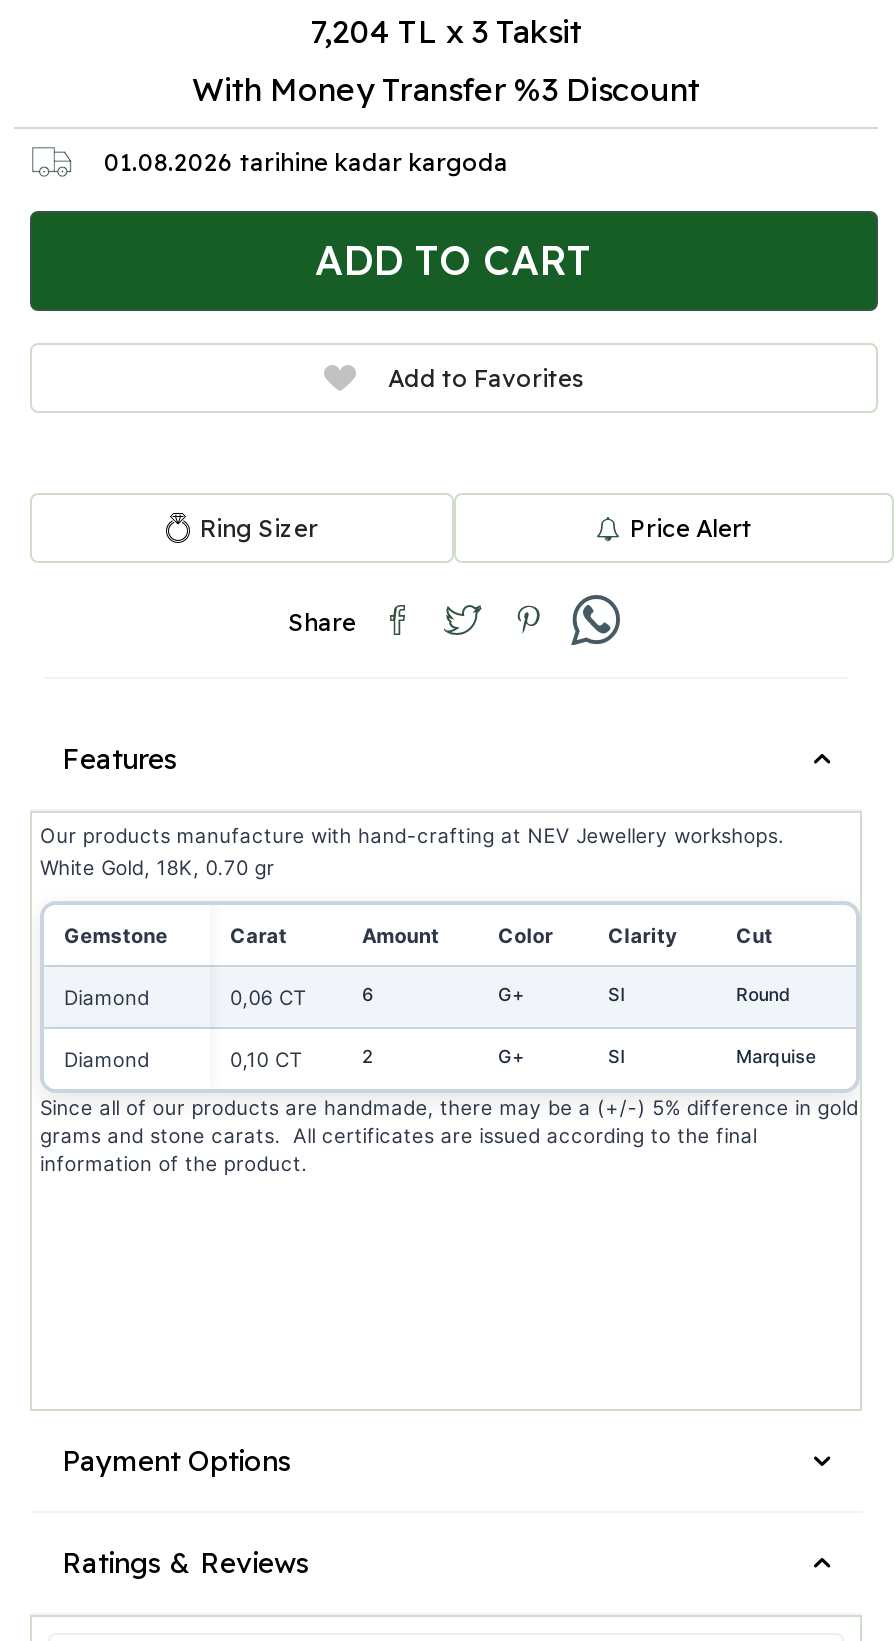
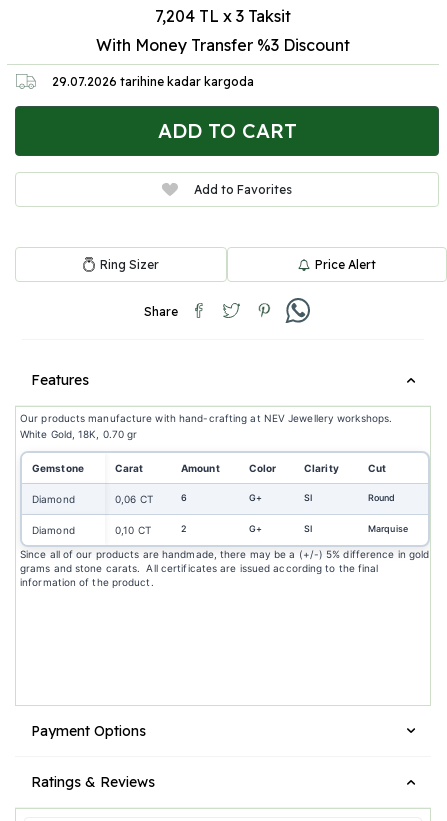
- 01.08.2026 tarihine kadar kargoda
+ 29.07.2026 tarihine kadar kargoda
